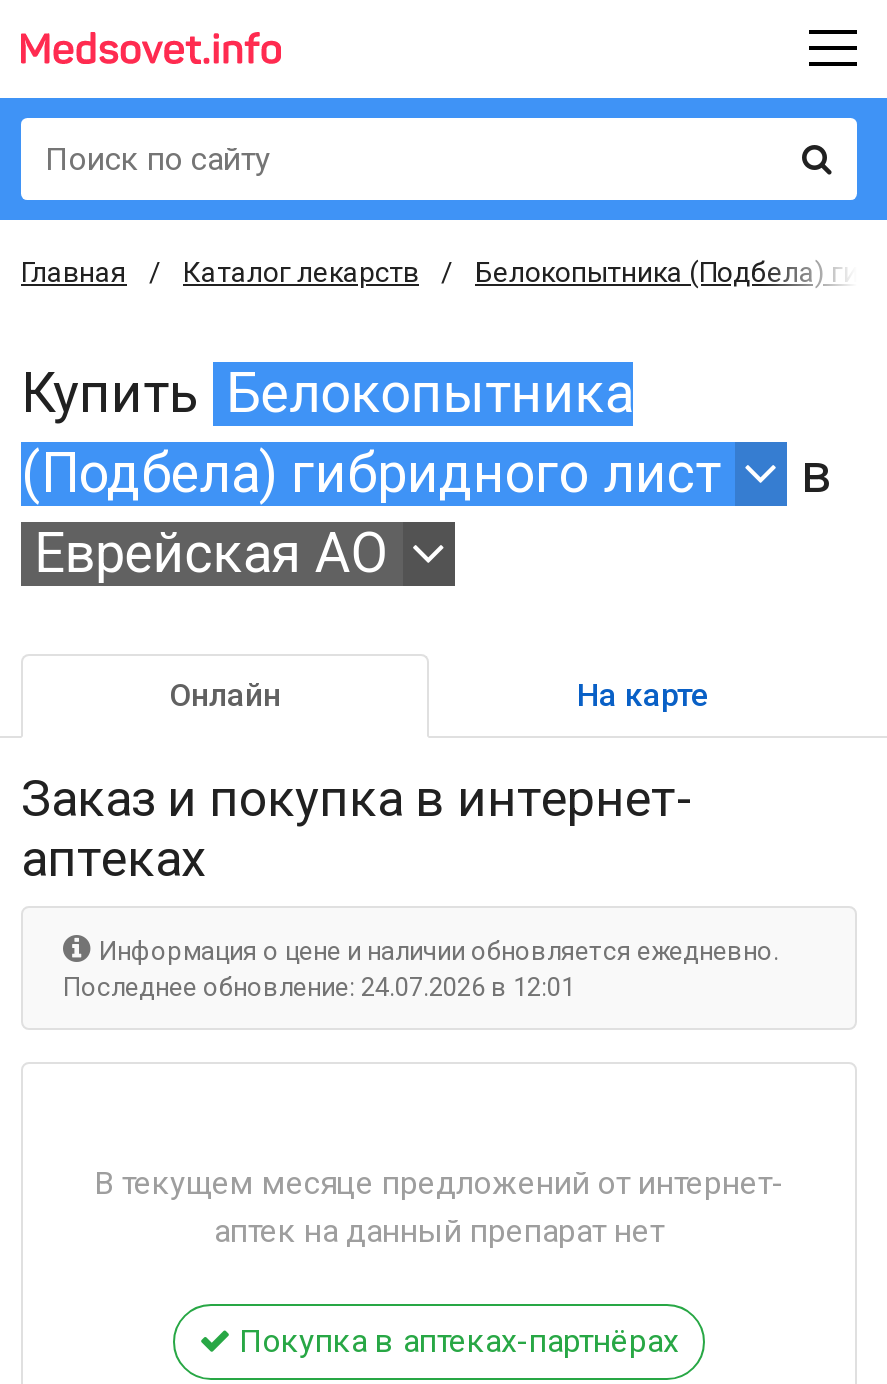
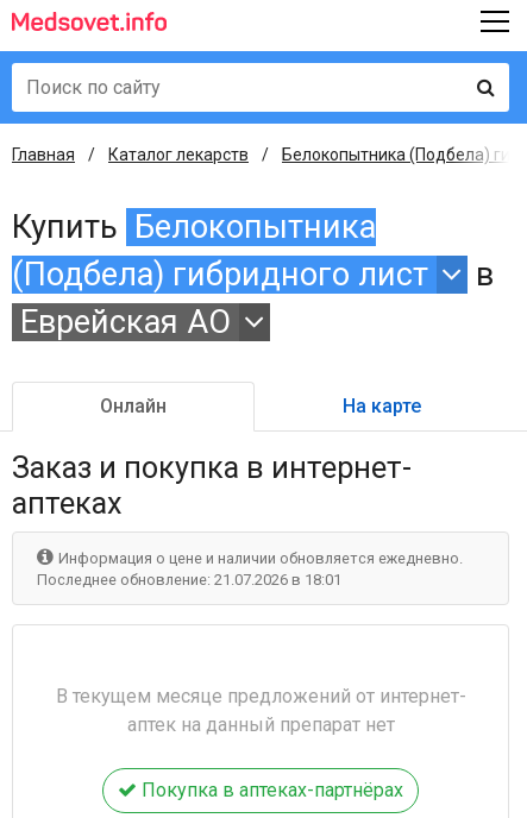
- Последнее обновление: 24.07.2026 в 12:01
+ Последнее обновление: 21.07.2026 в 18:01
